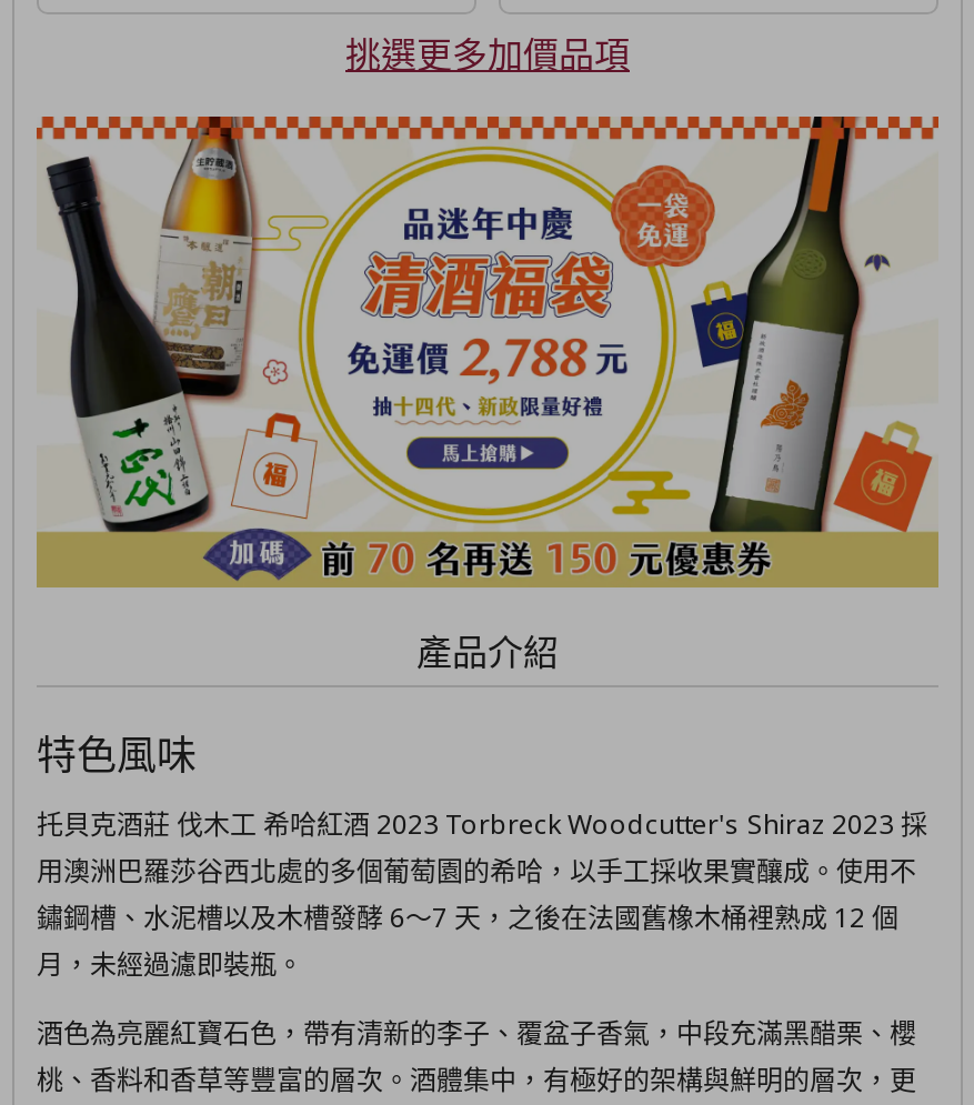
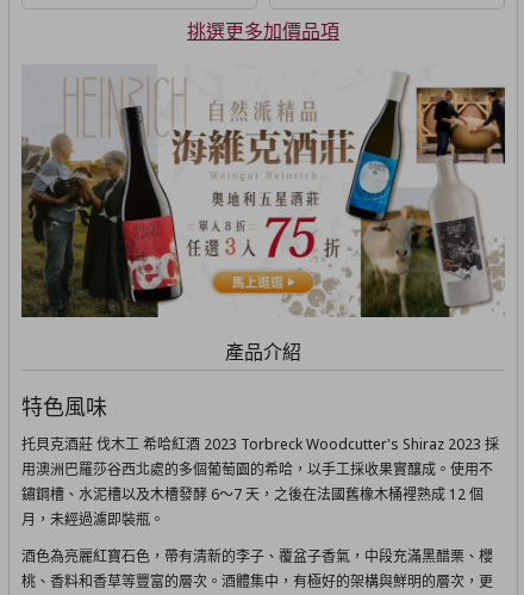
- [image]
+ [image]
